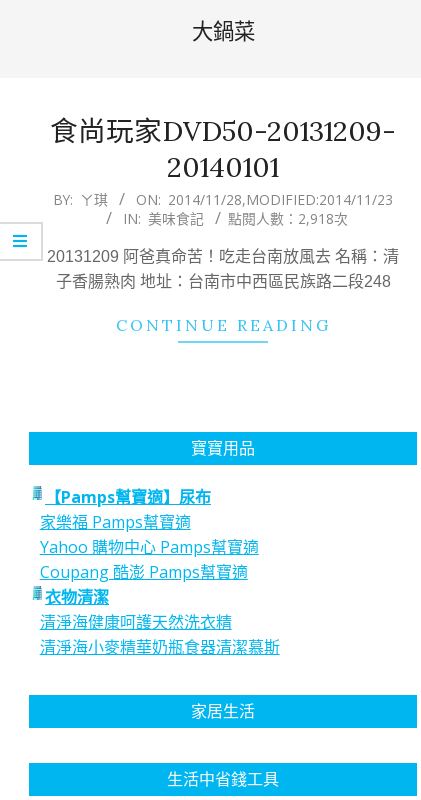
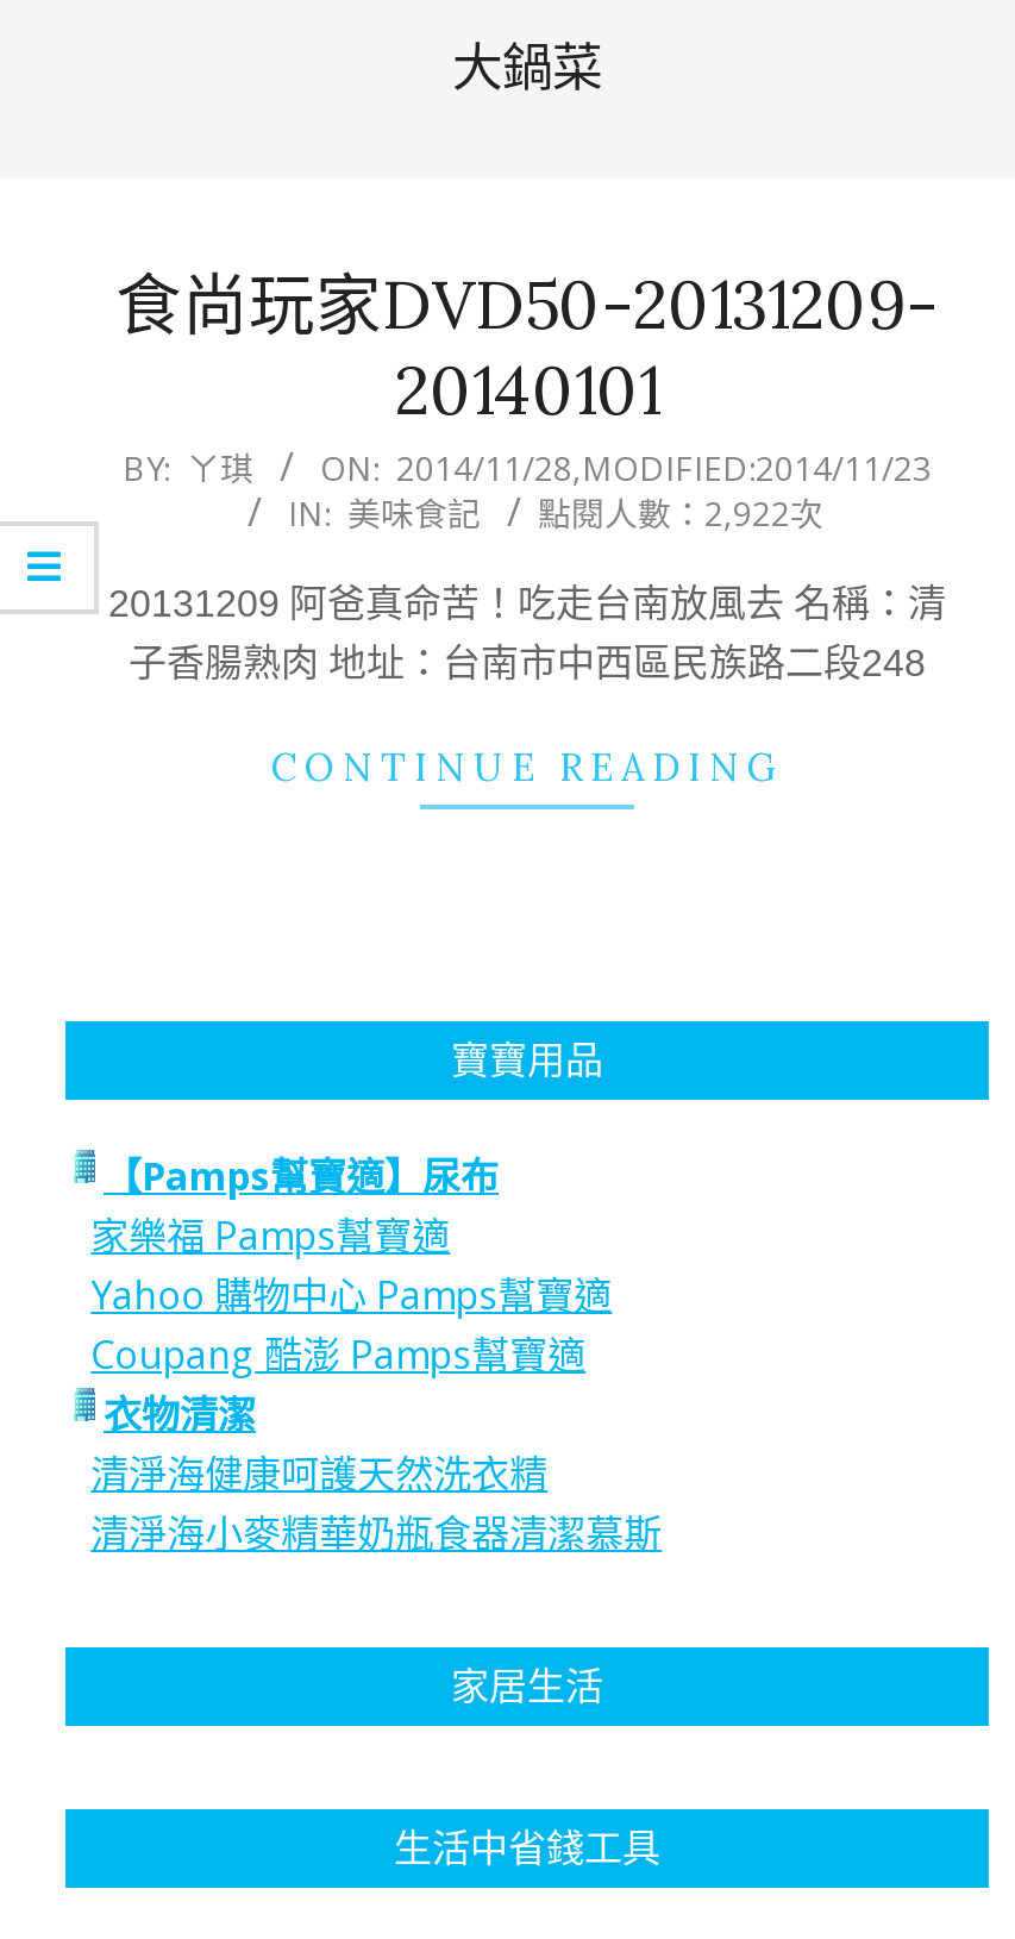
- IN: 美味食記 點閱人數：2,918次
+ IN: 美味食記 點閱人數：2,922次
